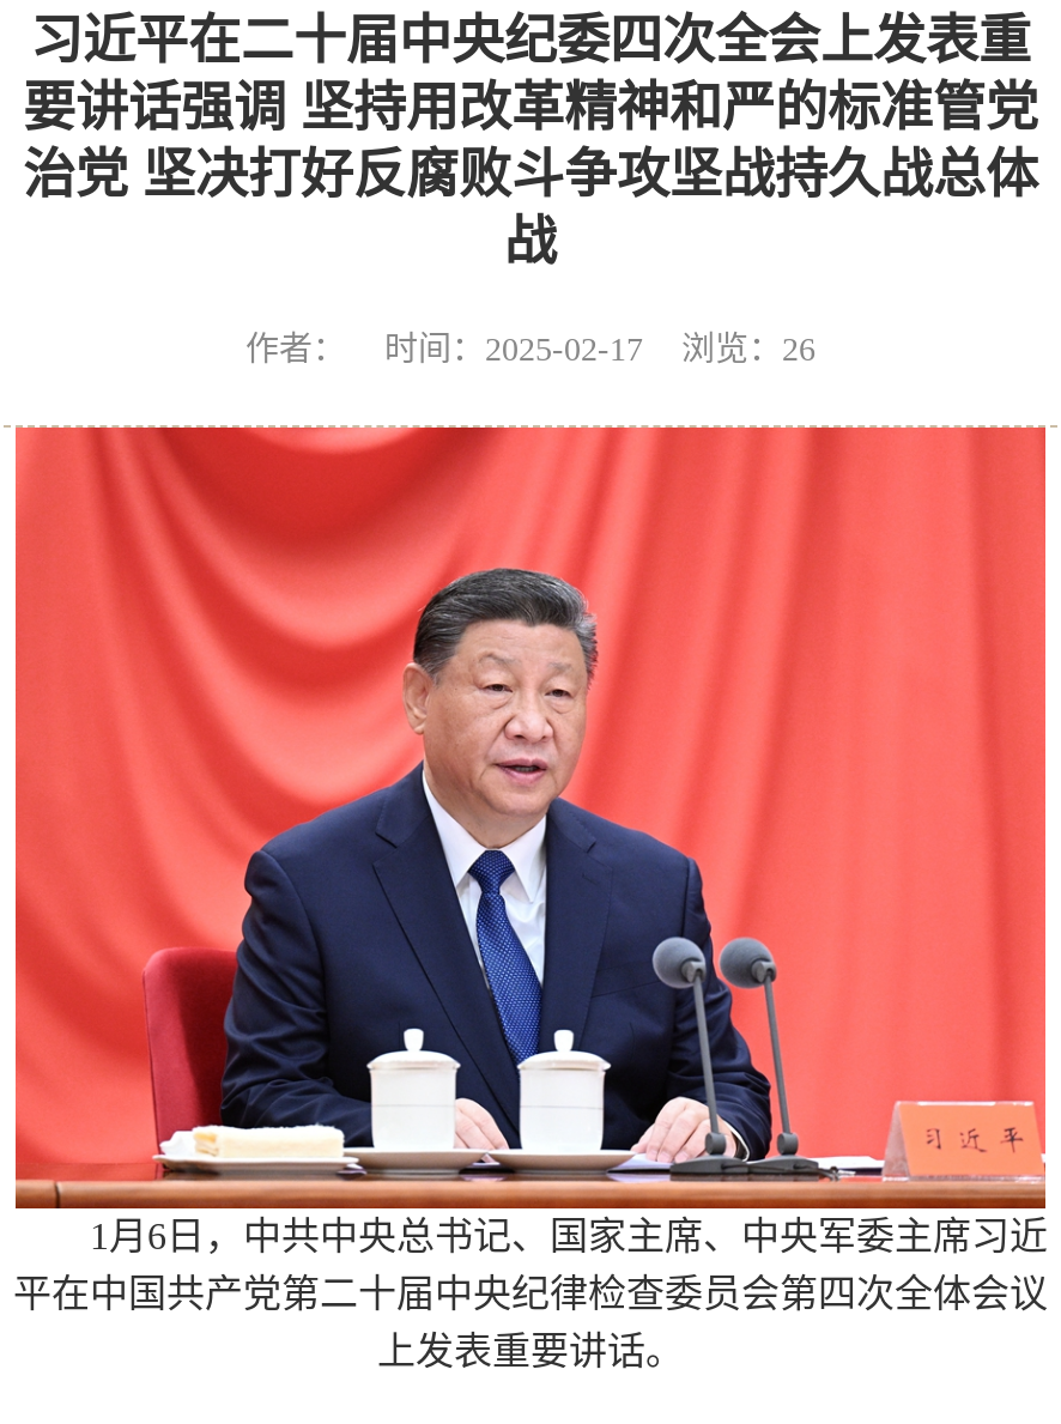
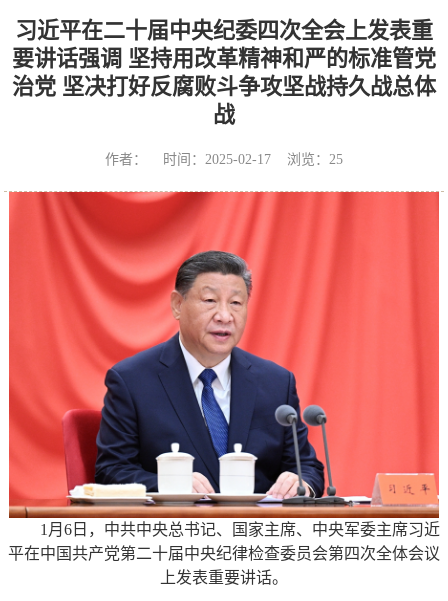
- 作者： 时间：2025-02-17 浏览：26
+ 作者： 时间：2025-02-17 浏览：25
